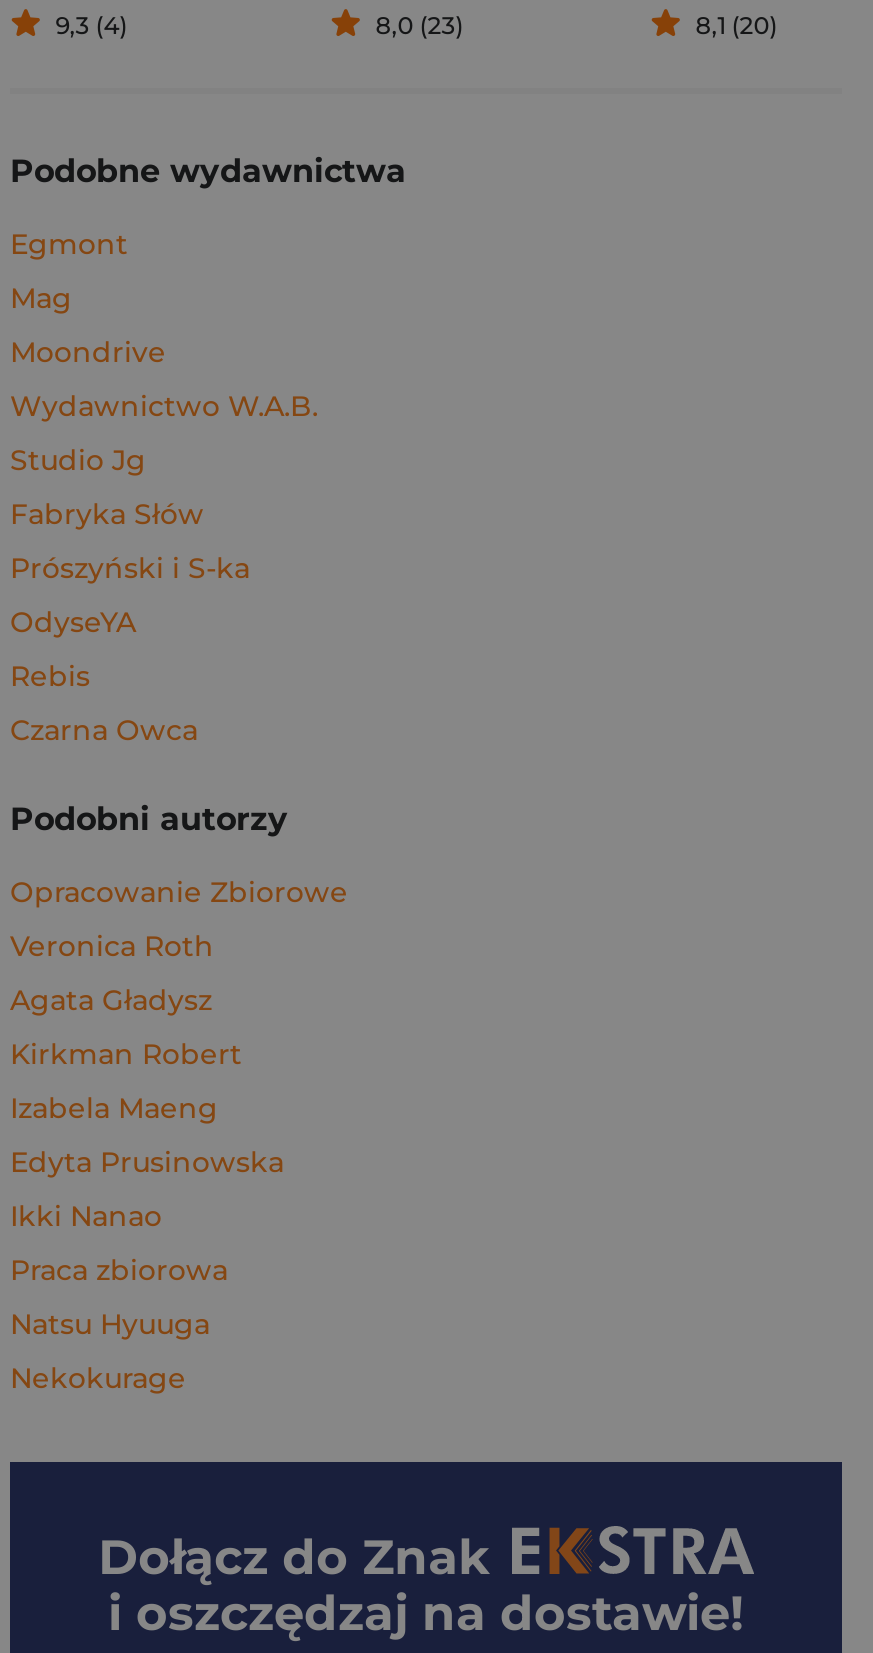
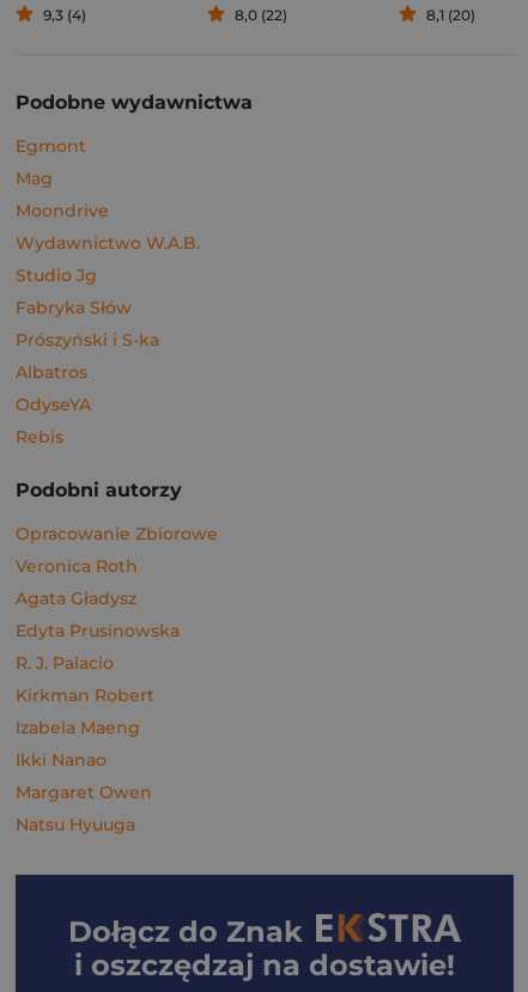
- 8,0 (23)
+ 8,0 (22)

+ Albatros

moved down: OdyseYA | Rebis

- Czarna Owca

+ R. J. Palacio

moved down: Kirkman Robert | Izabela Maeng

moved up: Edyta Prusinowska

moved down: Ikki Nanao

- Praca zbiorowa
+ Margaret Owen

moved down: Natsu Hyuuga

- Nekokurage
